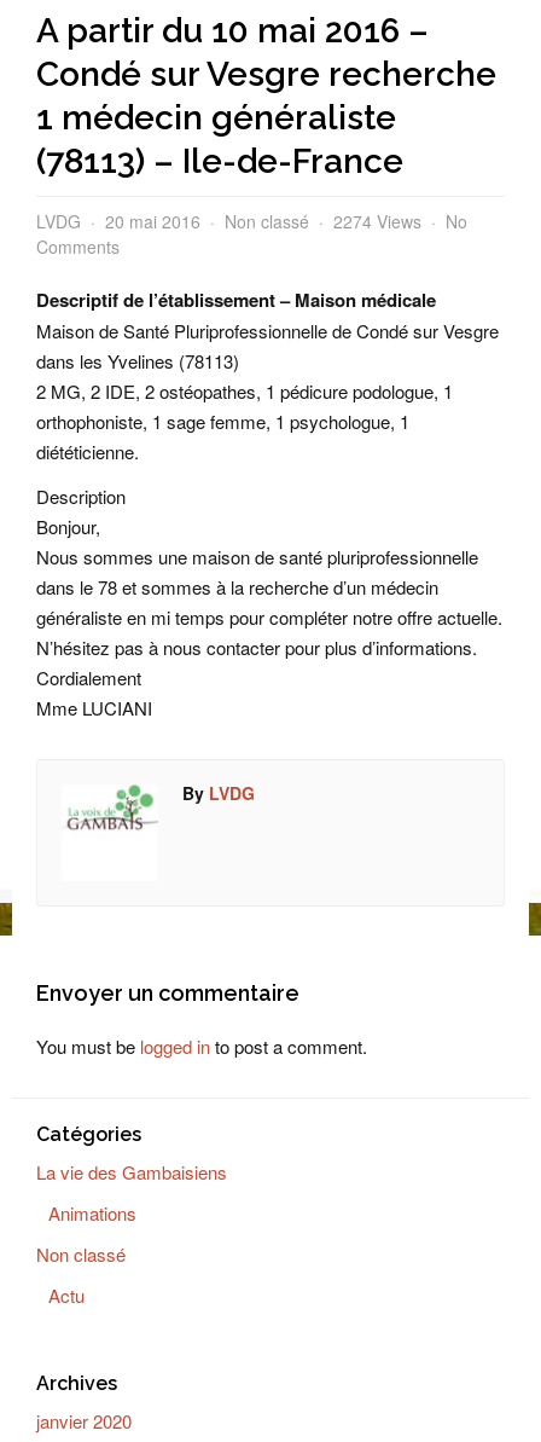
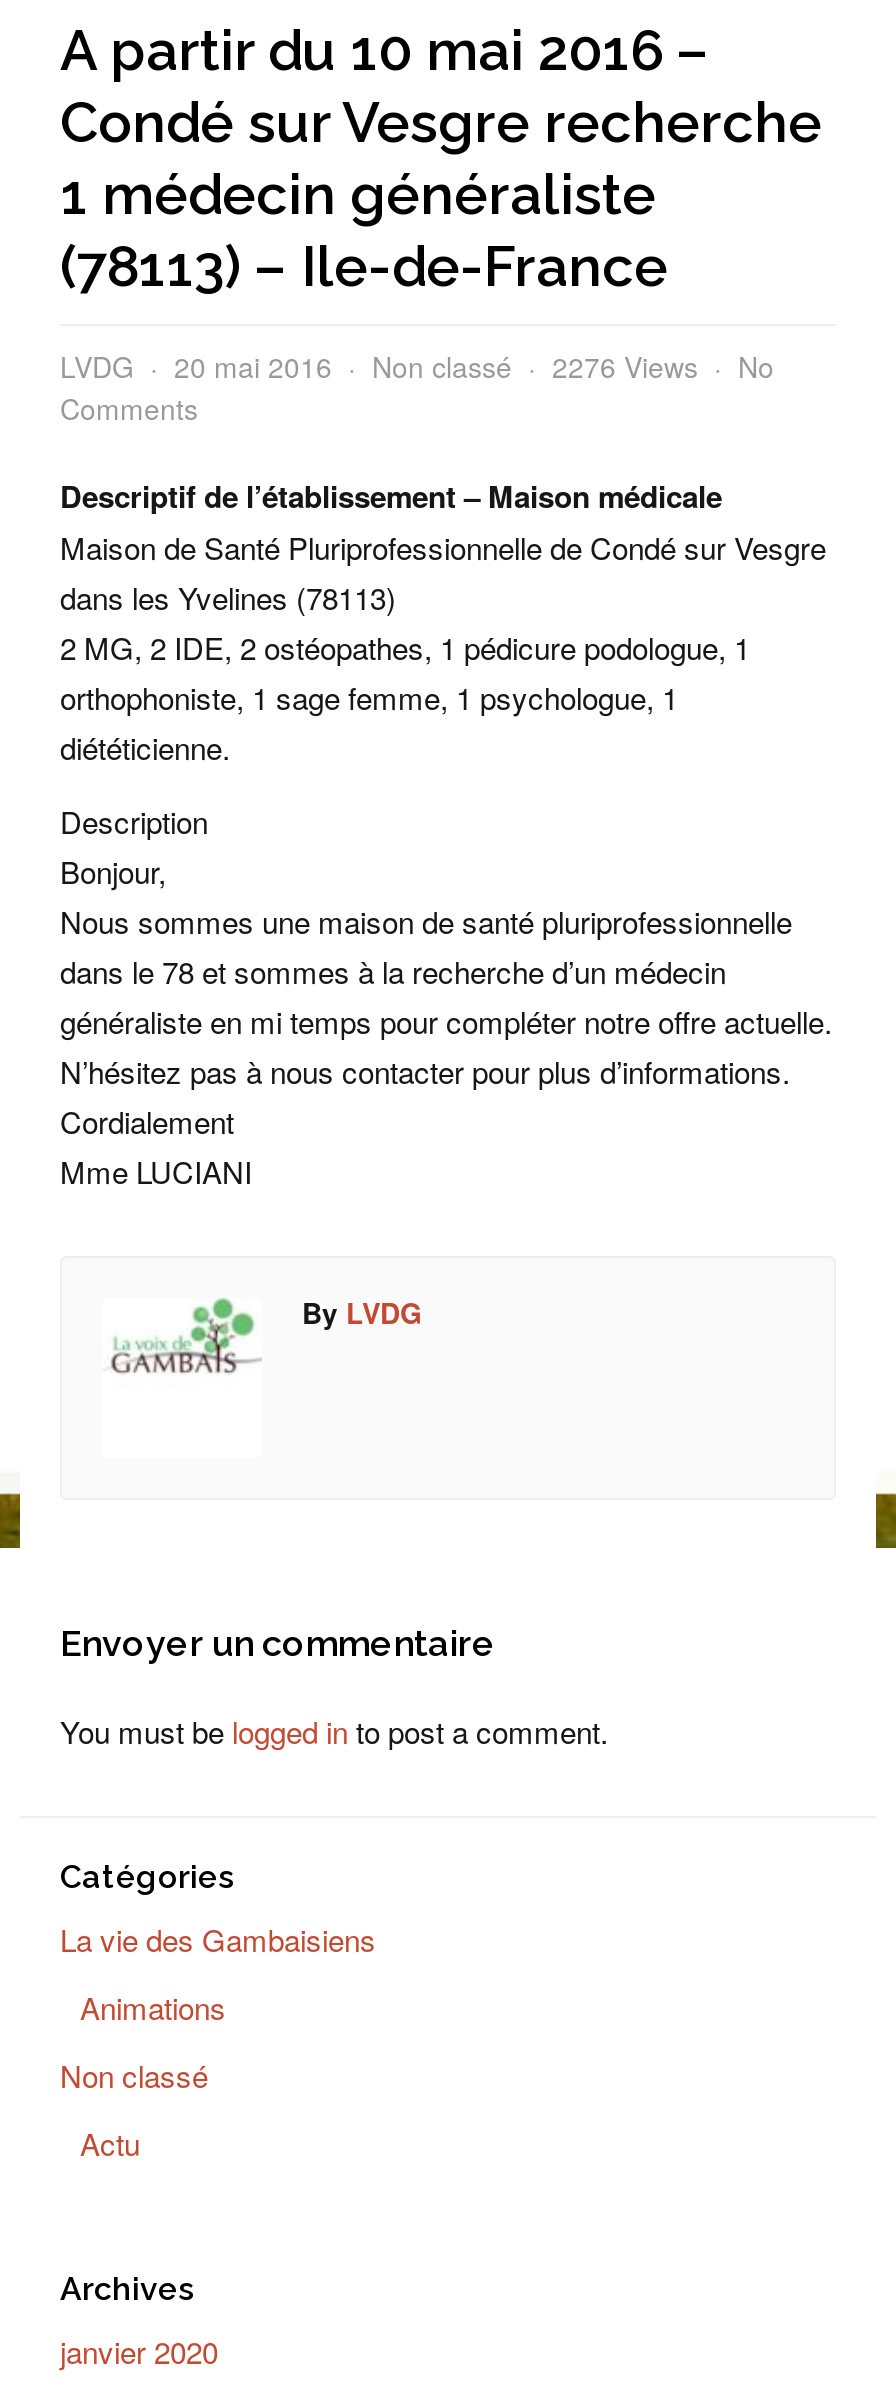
- LVDG 20 mai 2016 Non classé 2274 Views No
+ LVDG 20 mai 2016 Non classé 2276 Views No
